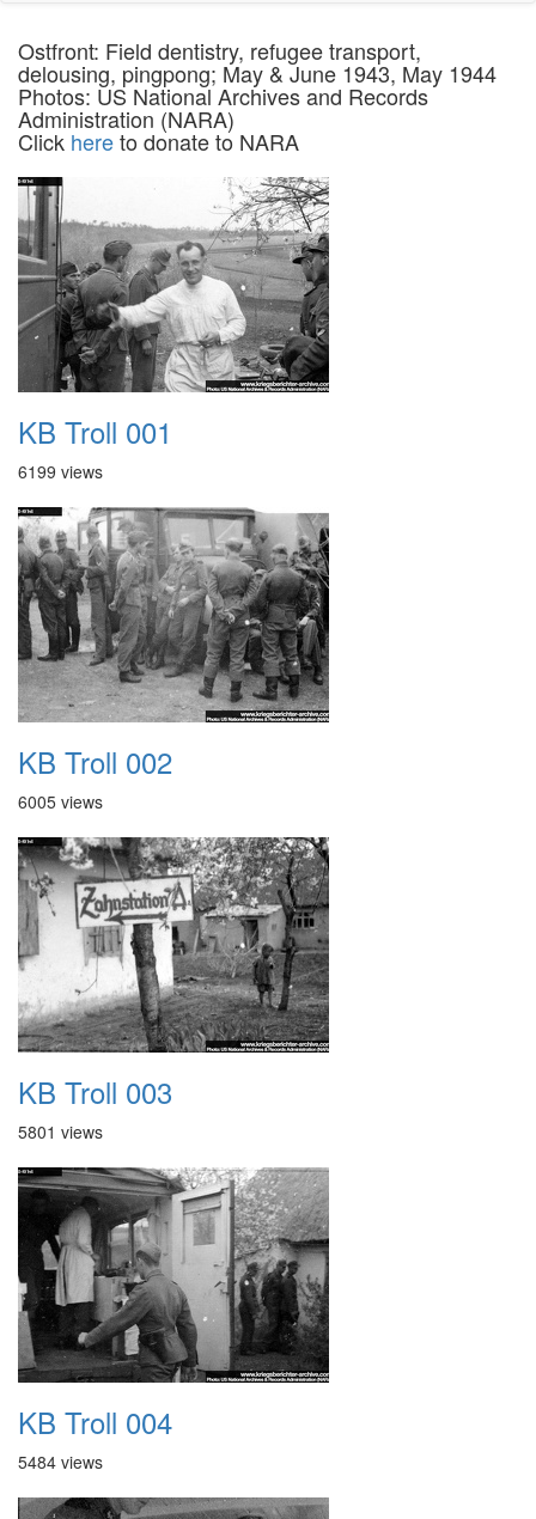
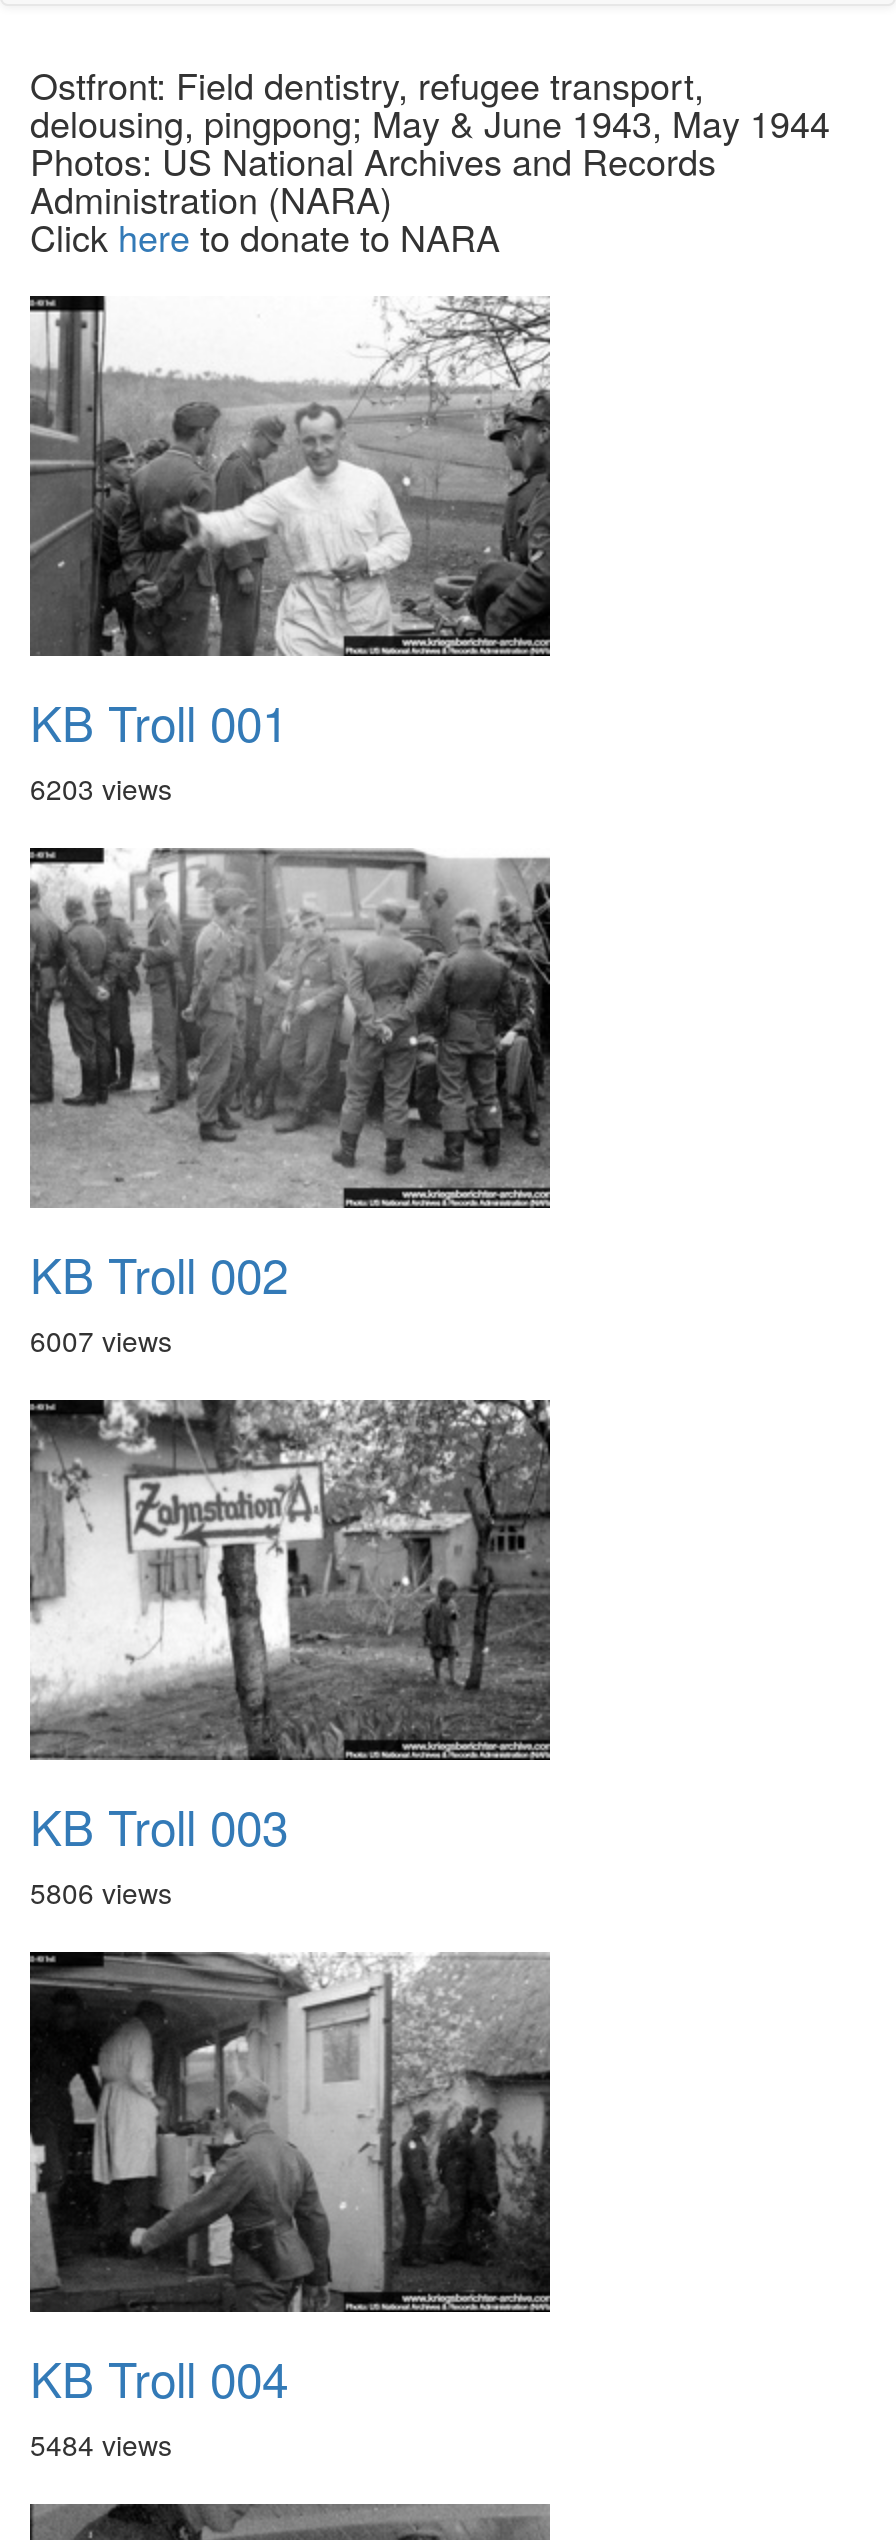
- 6199 views
+ 6203 views

- 6005 views
+ 6007 views

- 5801 views
+ 5806 views
